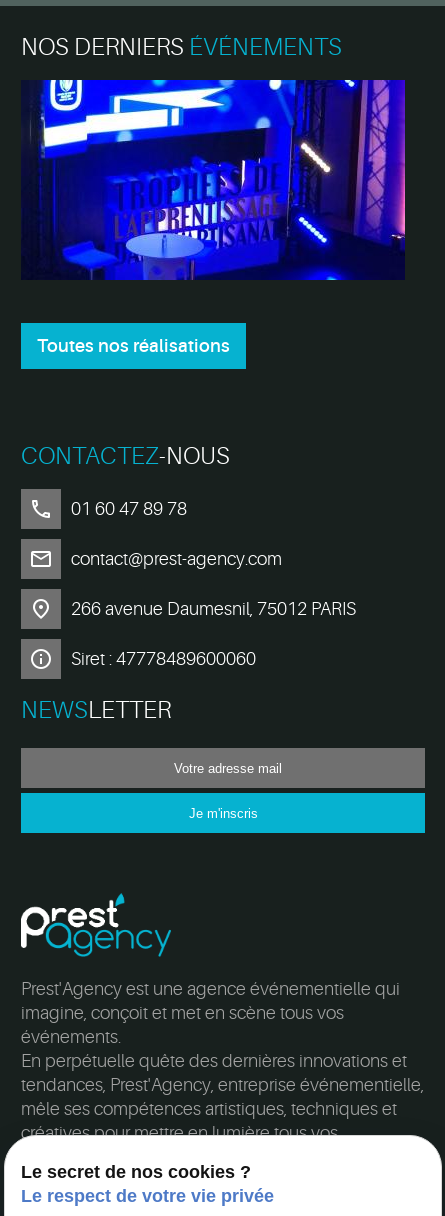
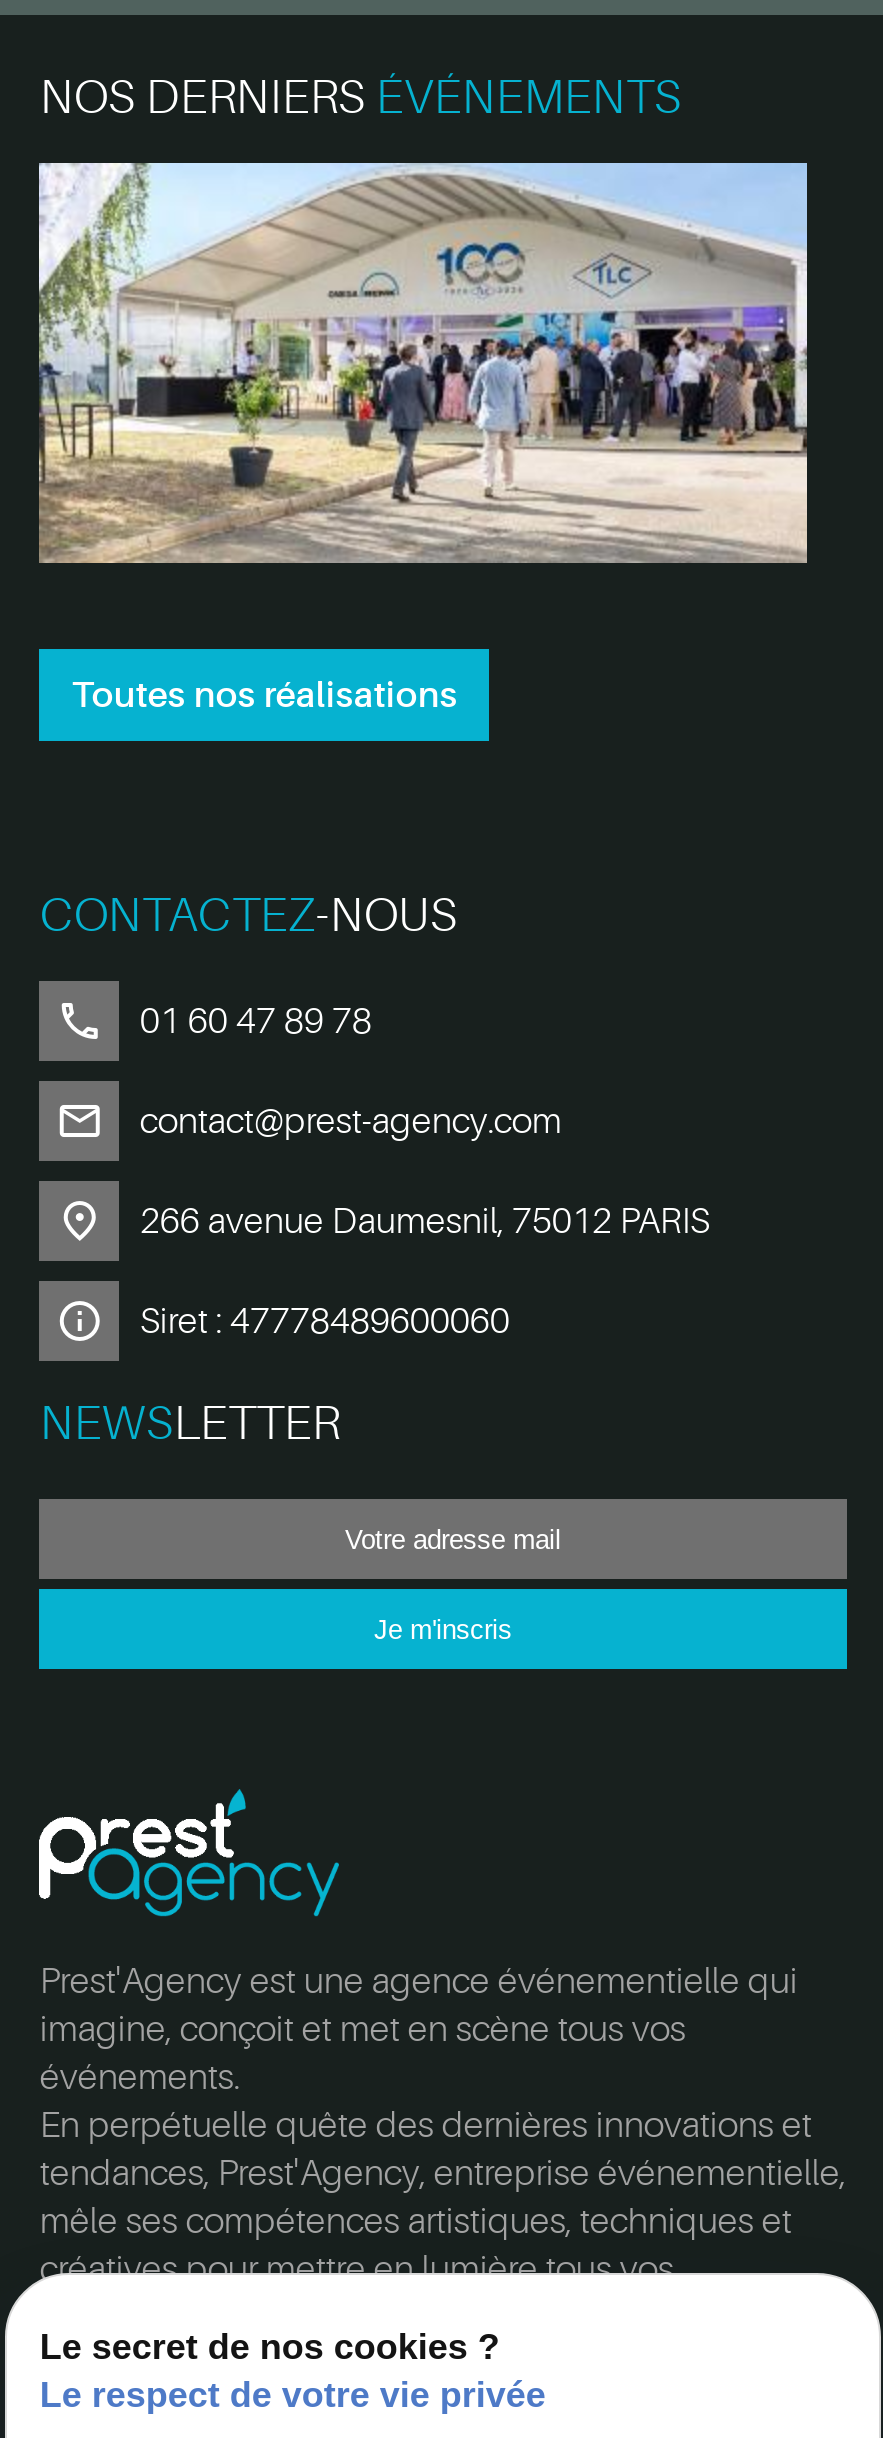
- [image]
+ [image]
